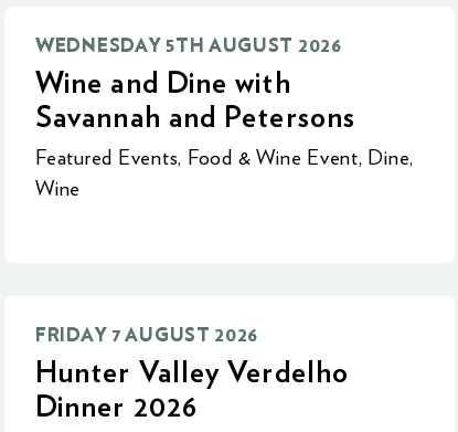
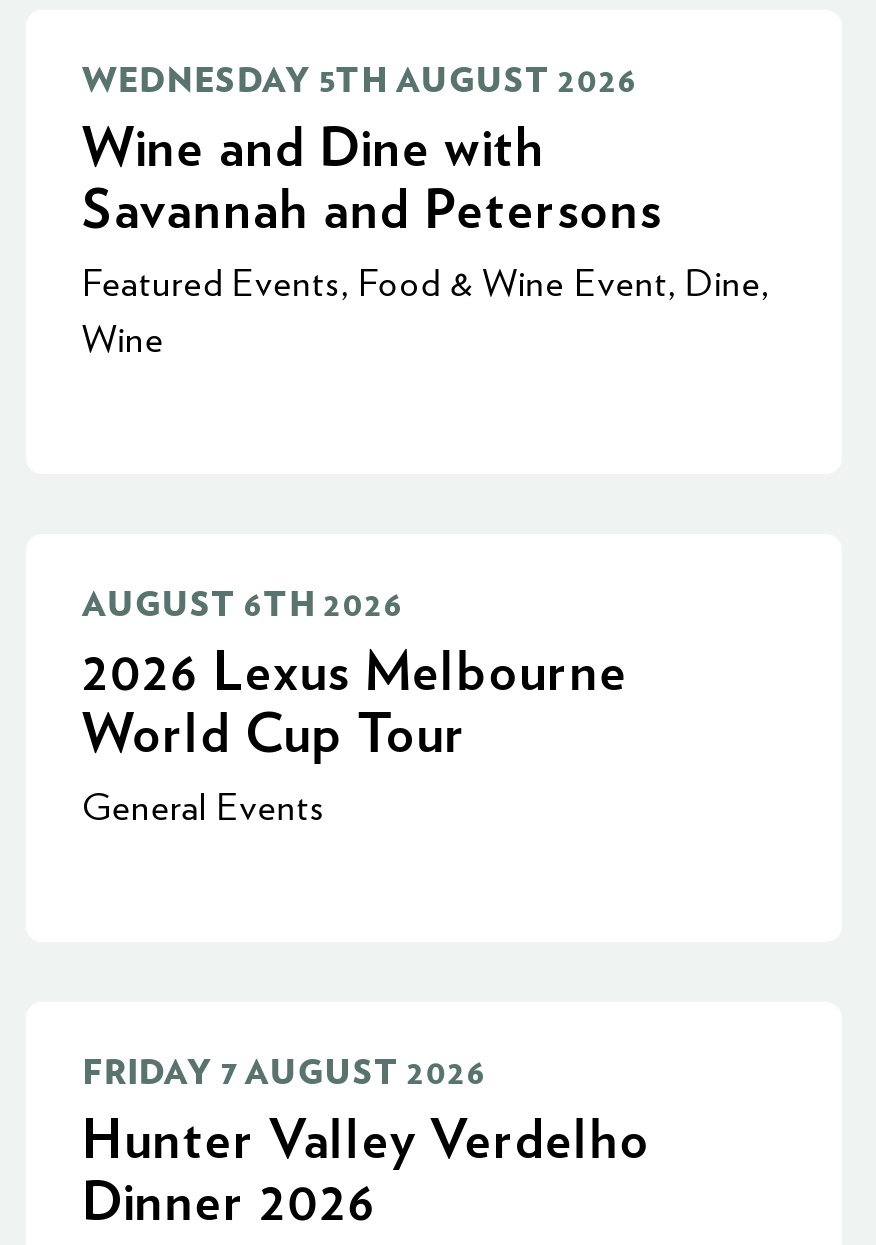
+ AUGUST 6TH 2026
+ 2026 Lexus Melbourne
+ World Cup Tour
+ General Events
